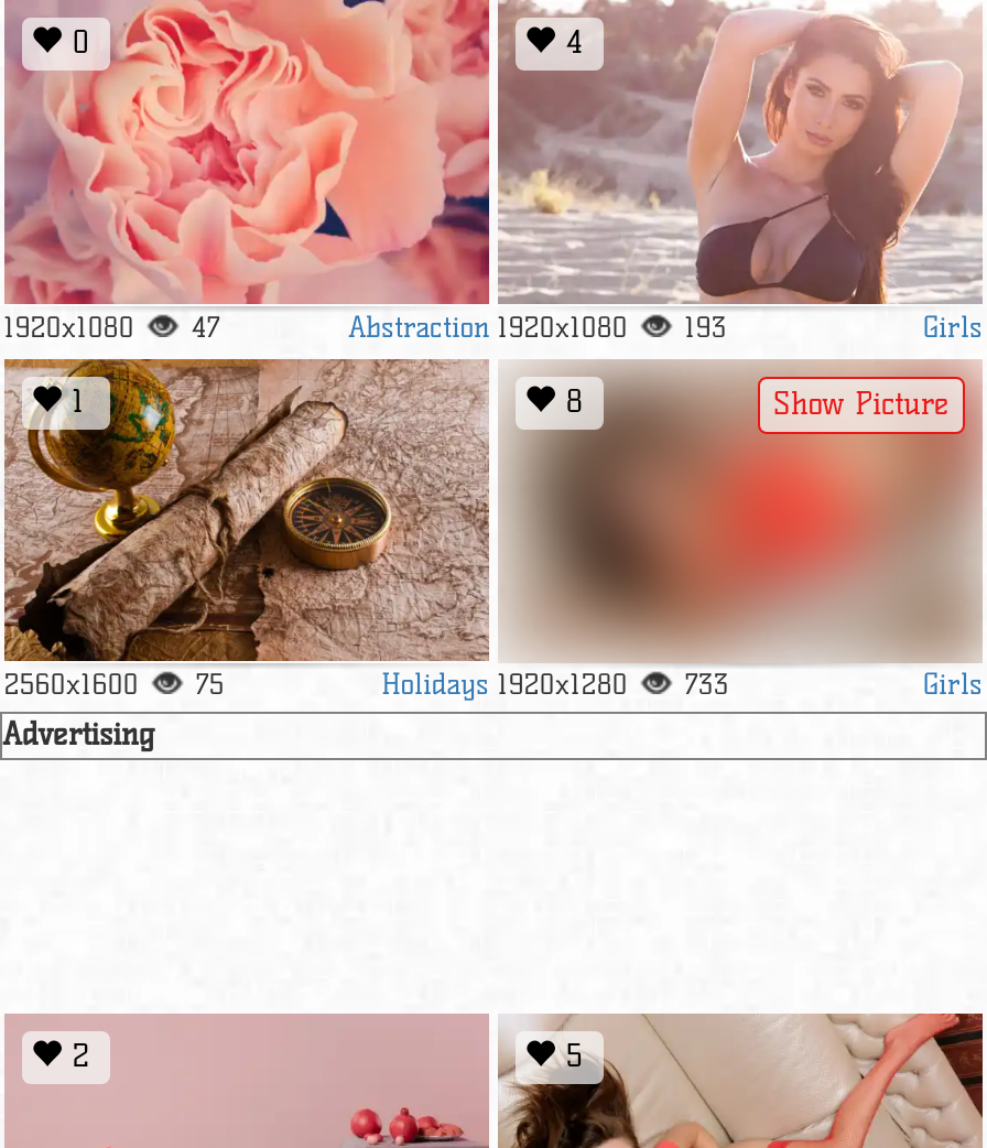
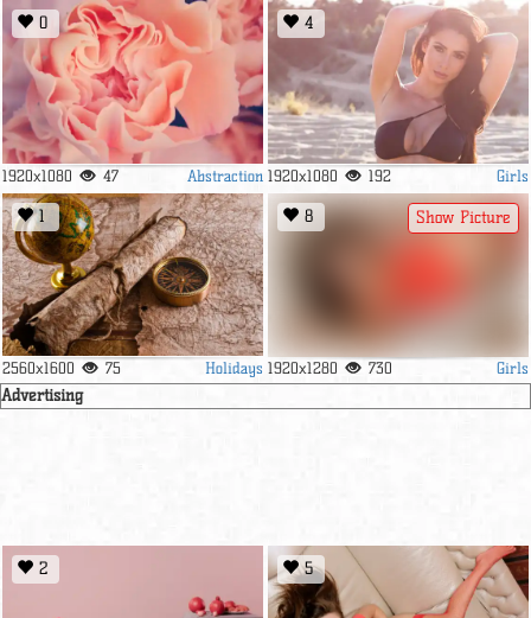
- Abstraction 1920x1080 193
+ Abstraction 1920x1080 192

- Holidays 1920x1280 733
+ Holidays 1920x1280 730
